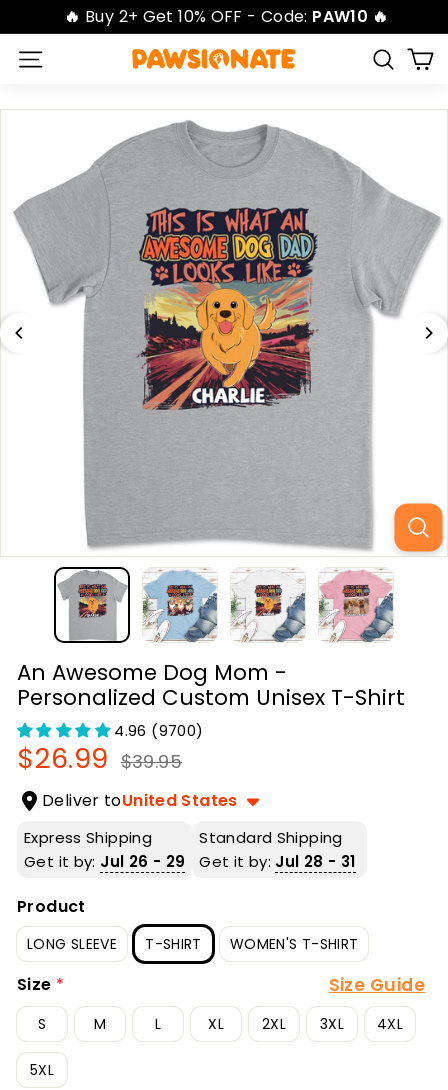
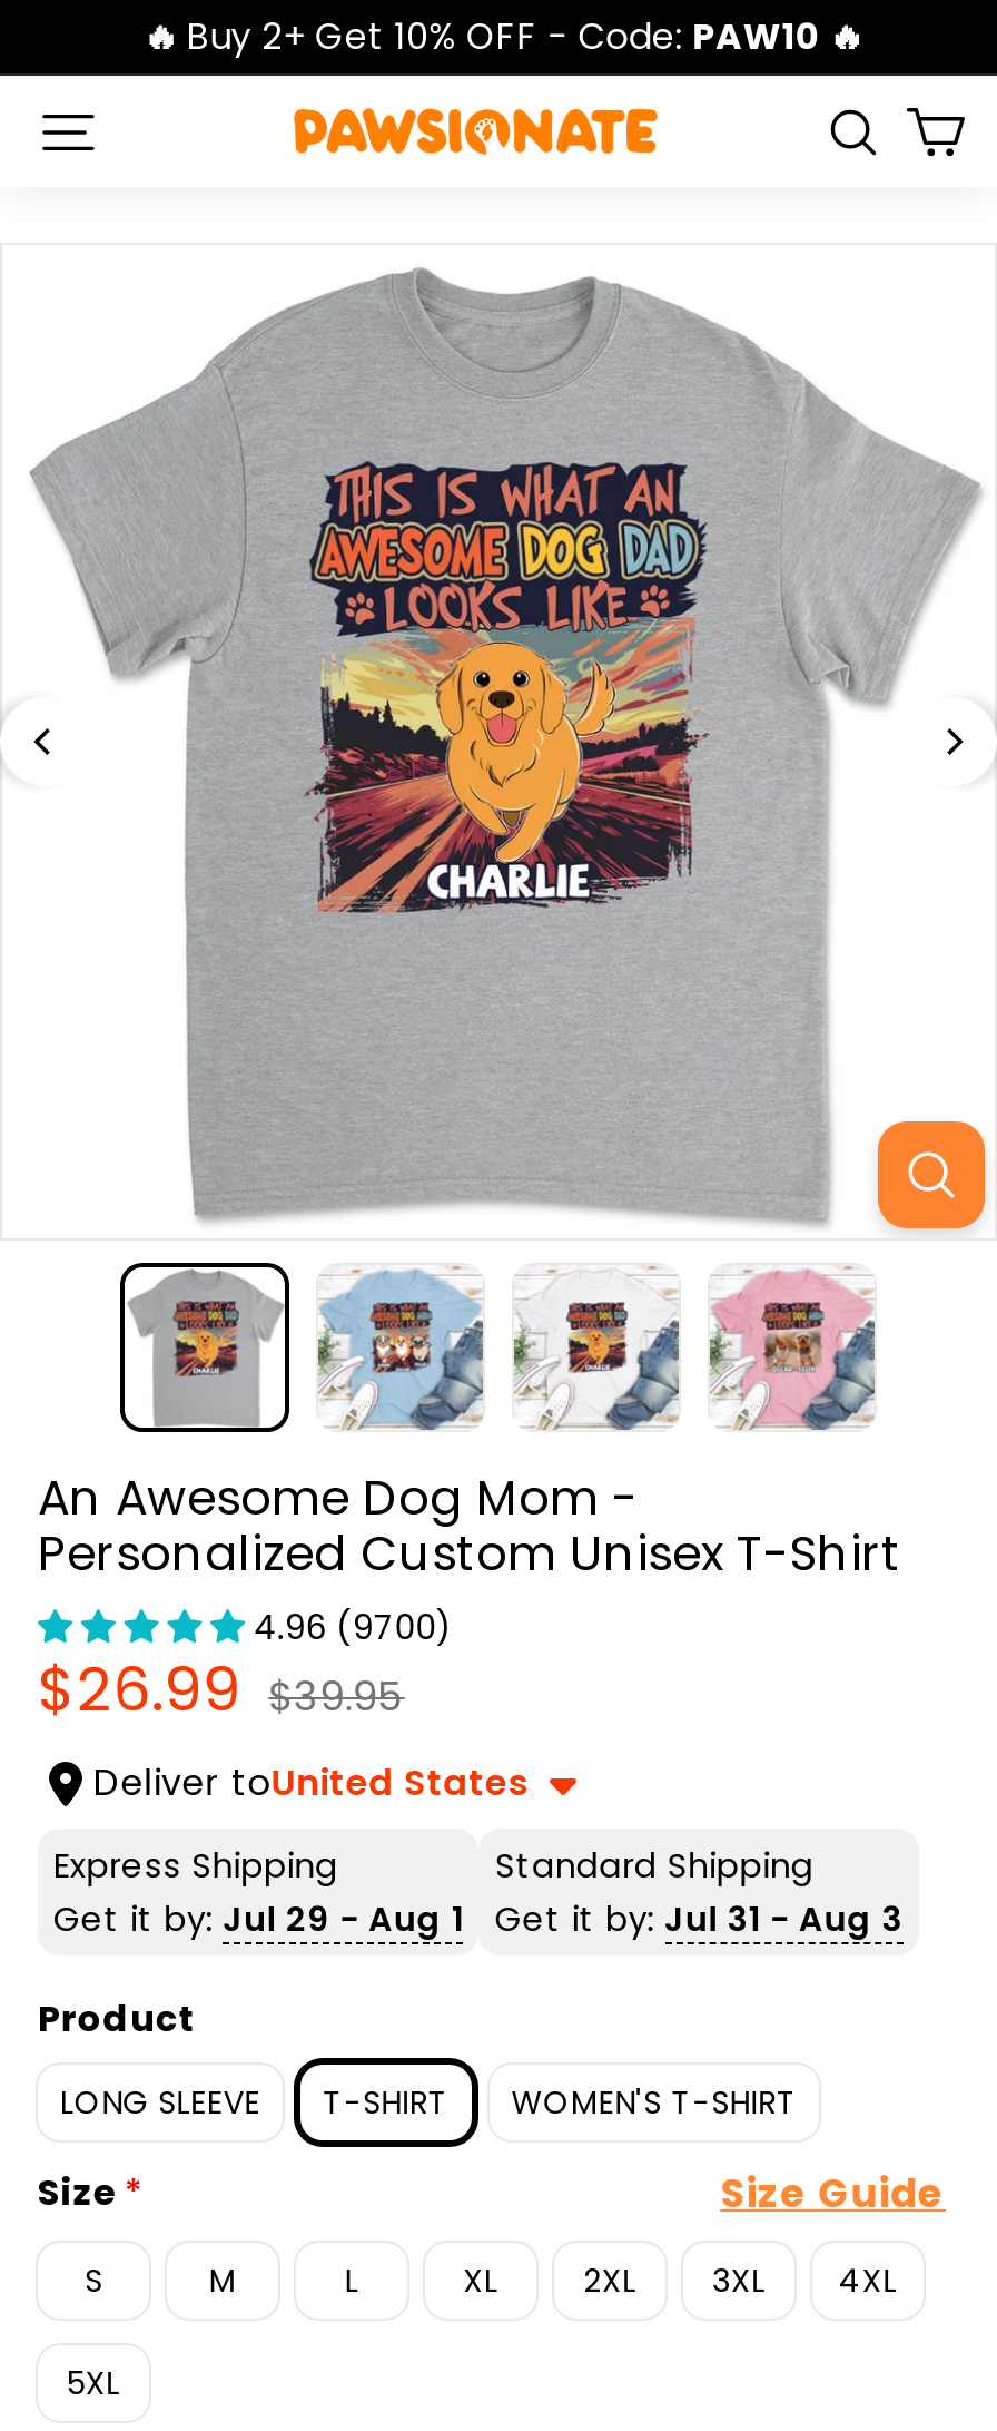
- Get it by: Jul 26 - 29
+ Get it by: Jul 29 - Aug 1

- Get it by: Jul 28 - 31
+ Get it by: Jul 31 - Aug 3
